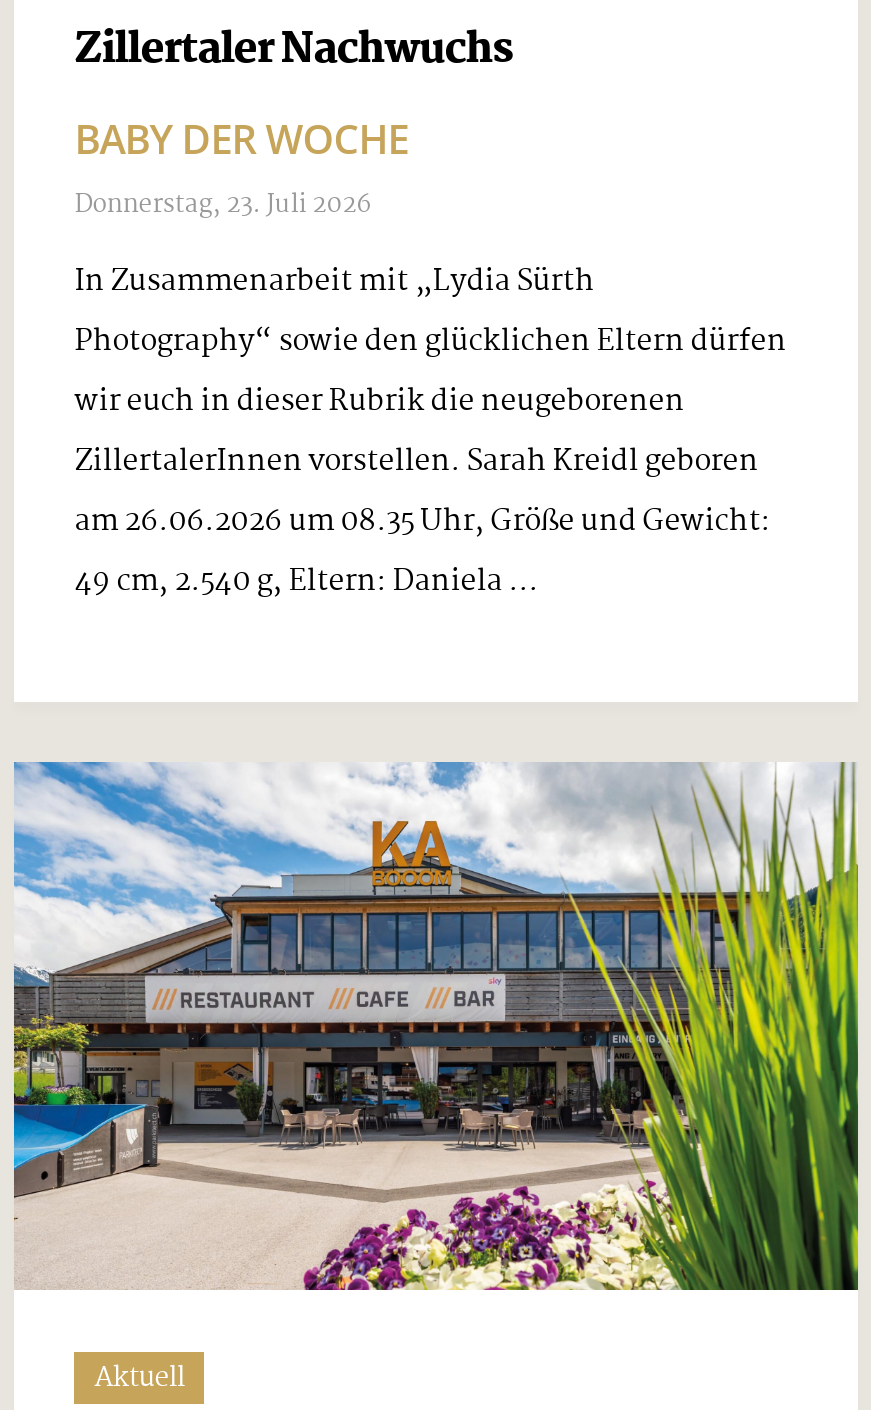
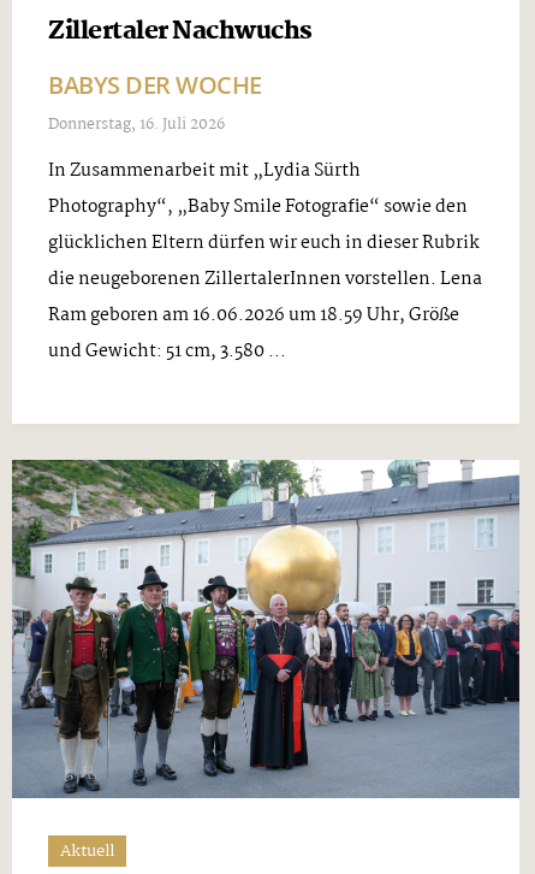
- BABY DER WOCHE
+ BABYS DER WOCHE

- Donnerstag, 23. Juli 2026
+ Donnerstag, 16. Juli 2026

- Photography“ sowie den glücklichen Eltern dürfen
- wir euch in dieser Rubrik die neugeborenen
- ZillertalerInnen vorstellen. Sarah Kreidl geboren
- am 26.06.2026 um 08.35 Uhr, Größe und Gewicht:
- 49 cm, 2.540 g, Eltern: Daniela ...
+ Photography“, „Baby Smile Fotografie“ sowie den
+ glücklichen Eltern dürfen wir euch in dieser Rubrik
+ die neugeborenen ZillertalerInnen vorstellen. Lena
+ Ram geboren am 16.06.2026 um 18.59 Uhr, Größe
+ und Gewicht: 51 cm, 3.580 ...

- [image]
+ [image]
